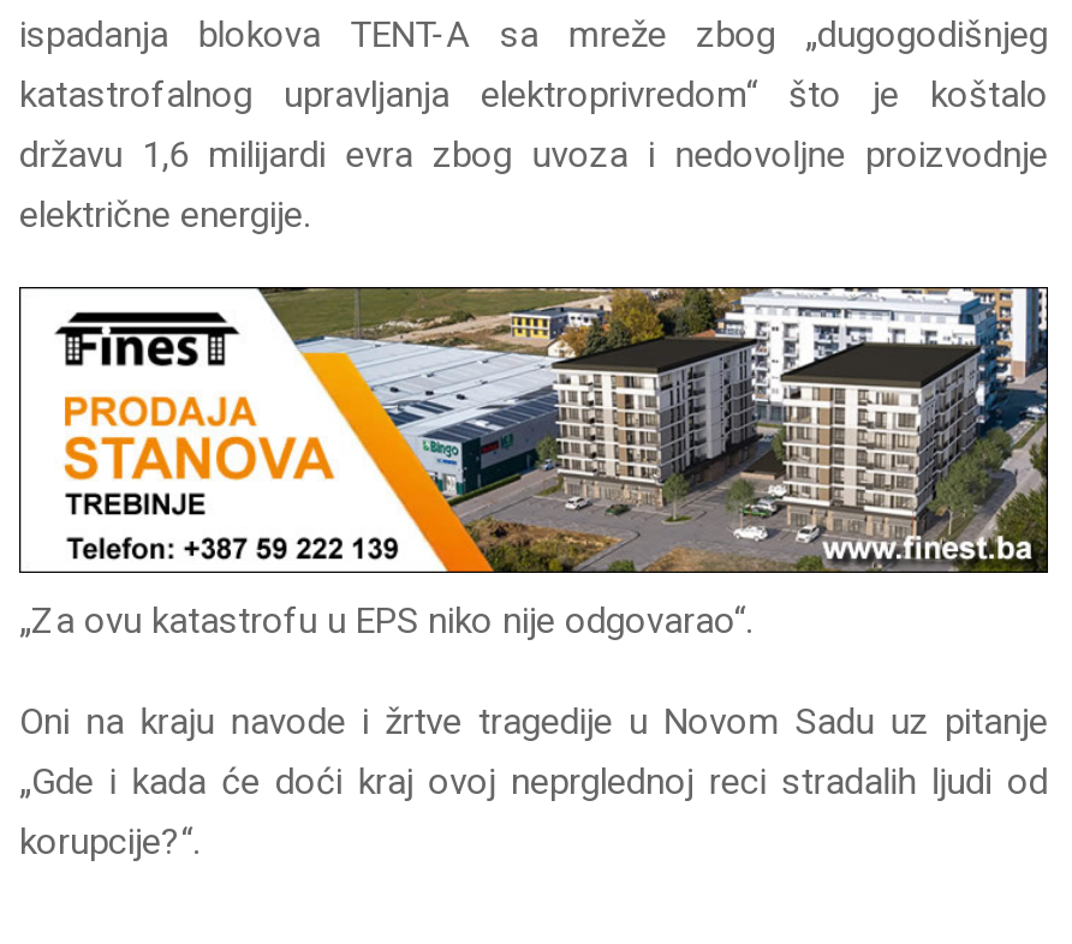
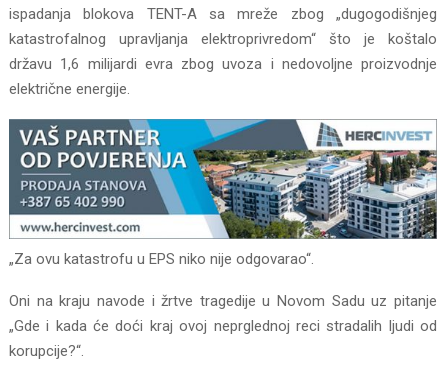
- [image]
+ [image]
